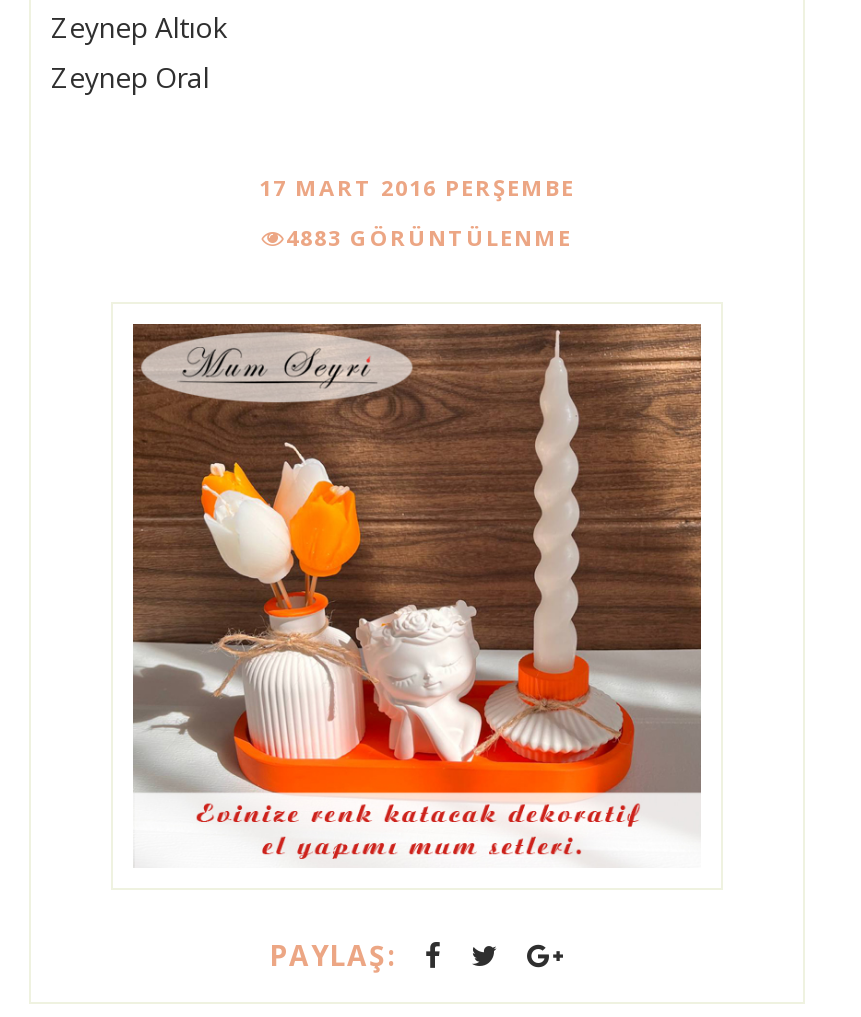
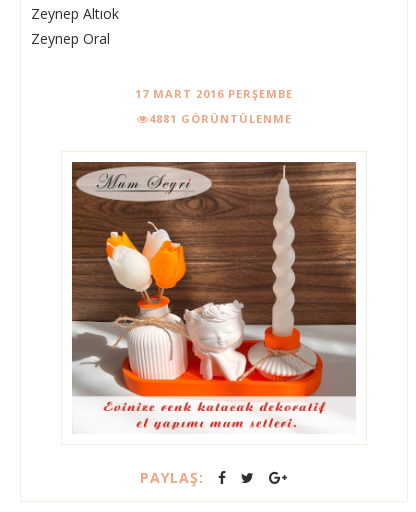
- 4883 GÖRÜNTÜLENME
+ 4881 GÖRÜNTÜLENME
